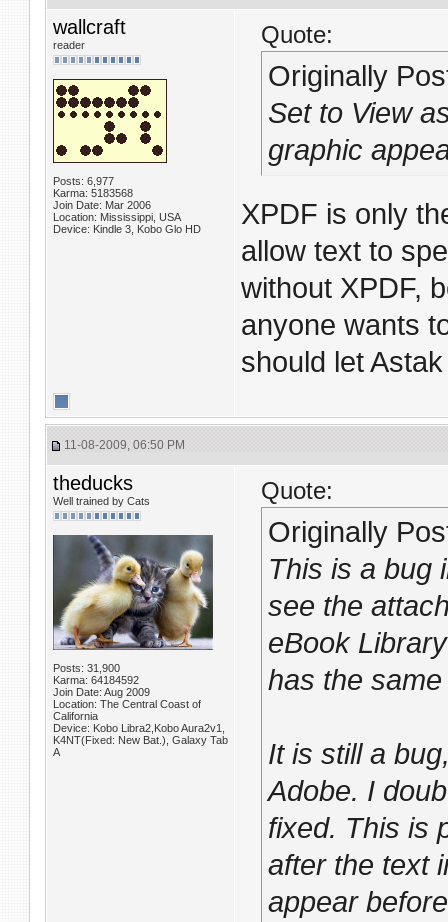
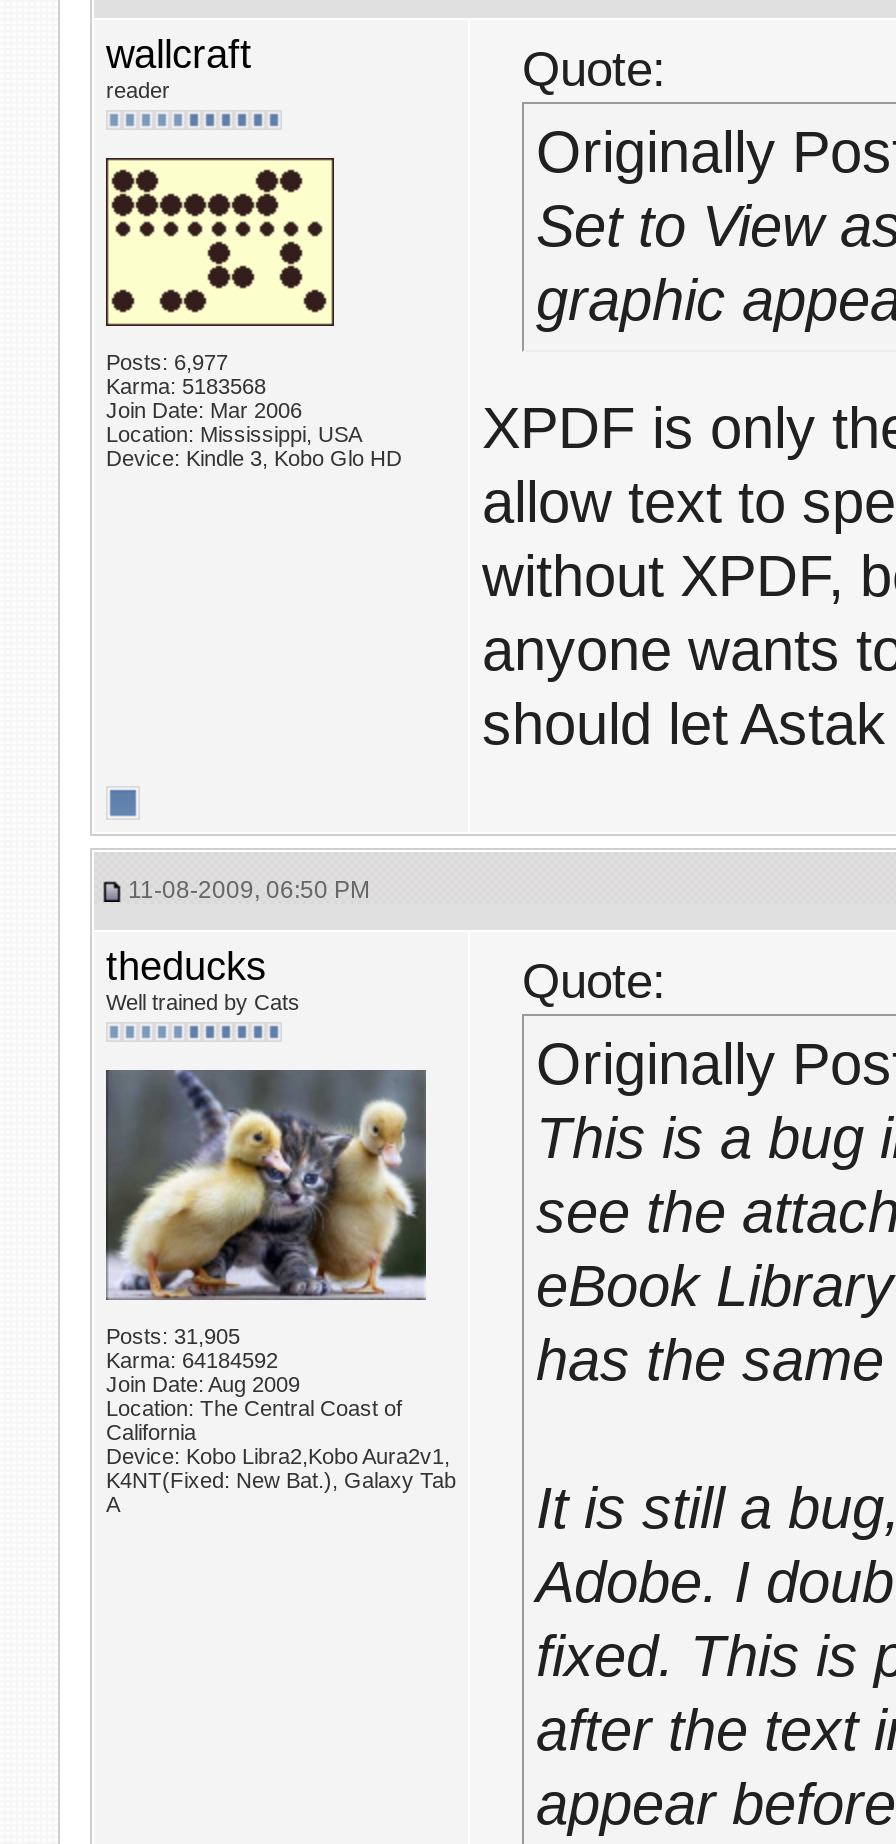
- Posts: 31,900
+ Posts: 31,905
